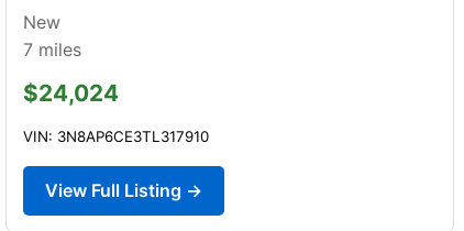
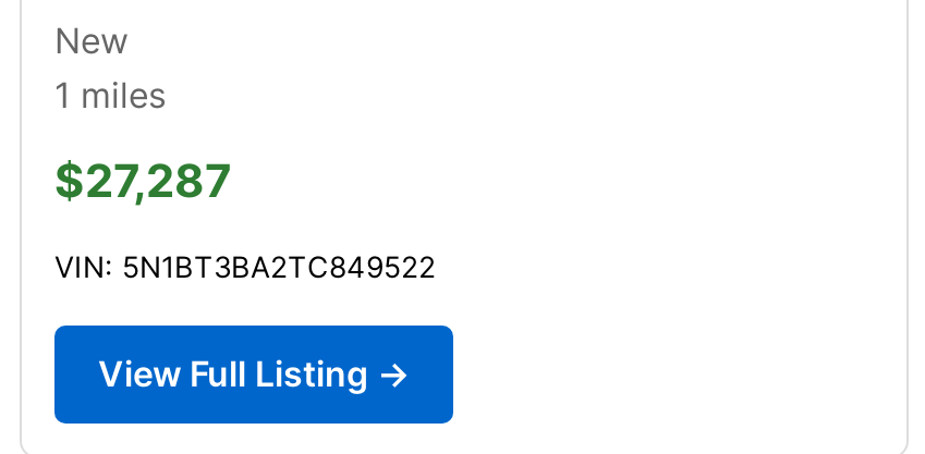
- 7 miles
+ 1 miles

- $24,024
+ $27,287

- VIN: 3N8AP6CE3TL317910
+ VIN: 5N1BT3BA2TC849522
